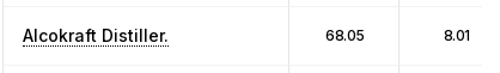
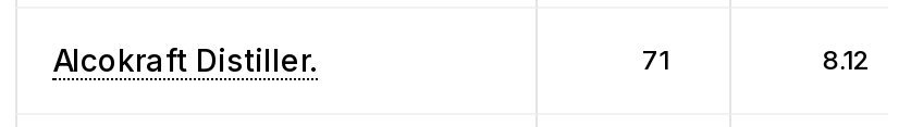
- 68.05
+ 71

- 8.01
+ 8.12
